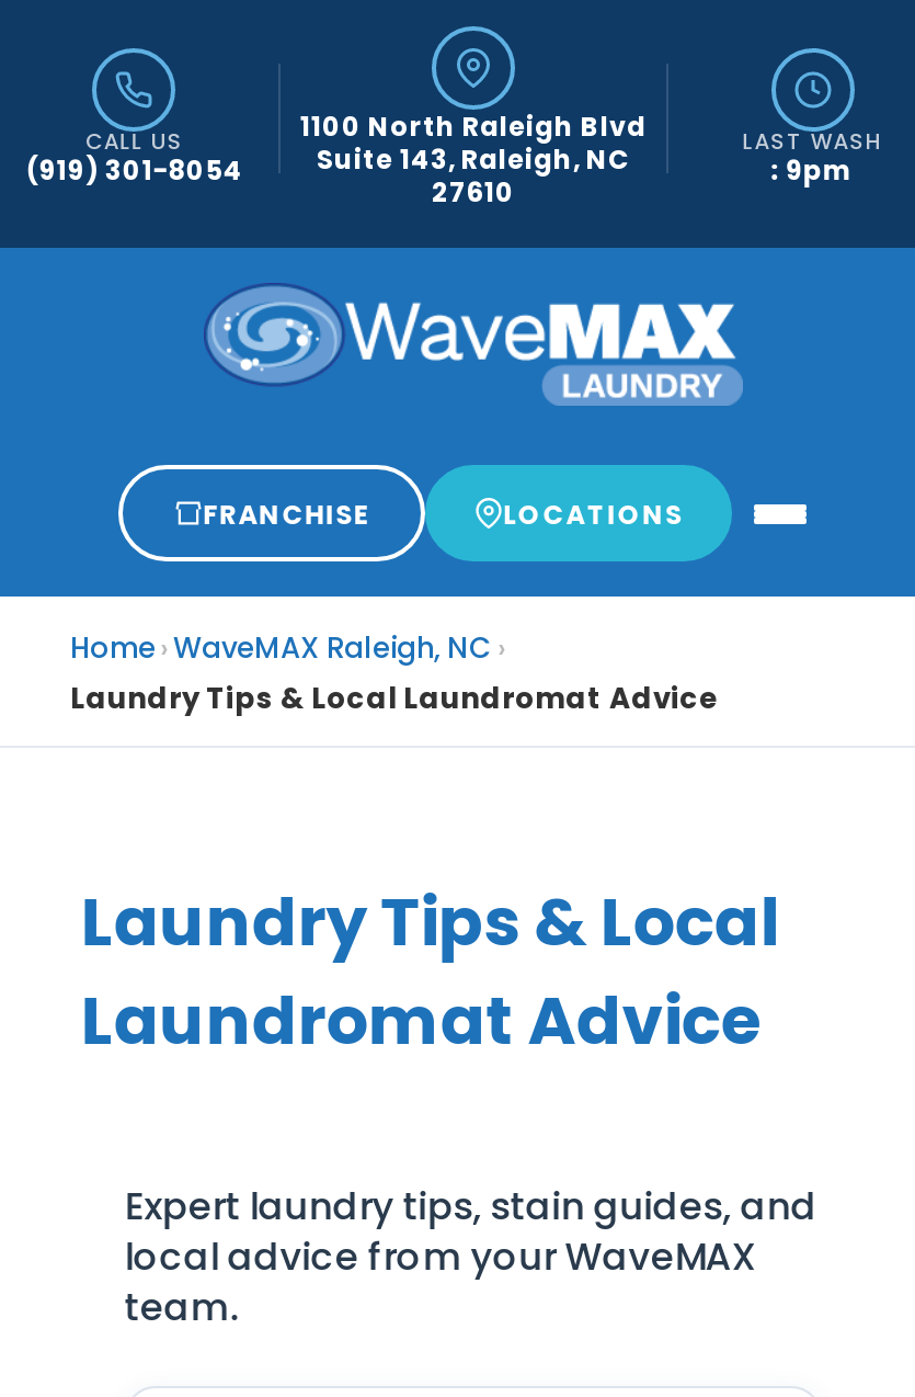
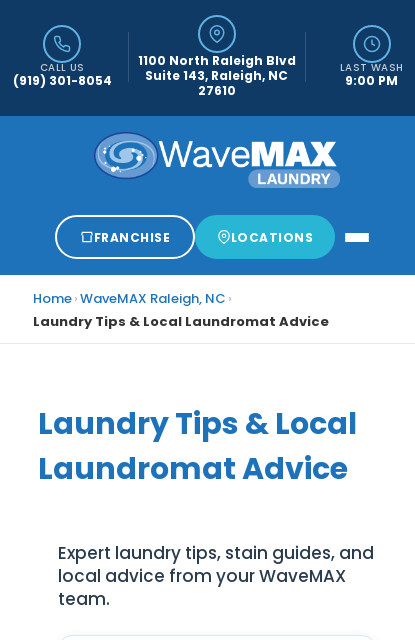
- : 9pm
+ 9:00 PM
